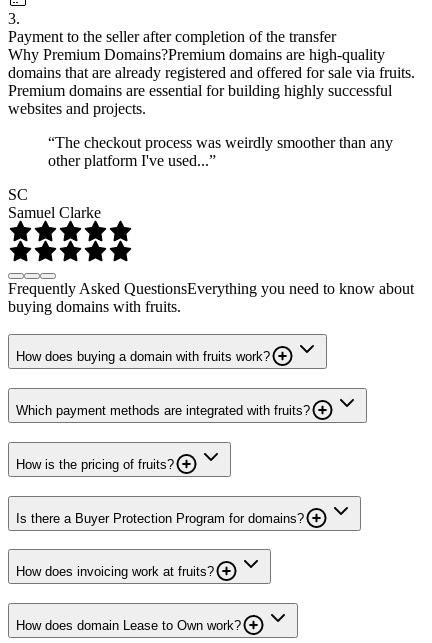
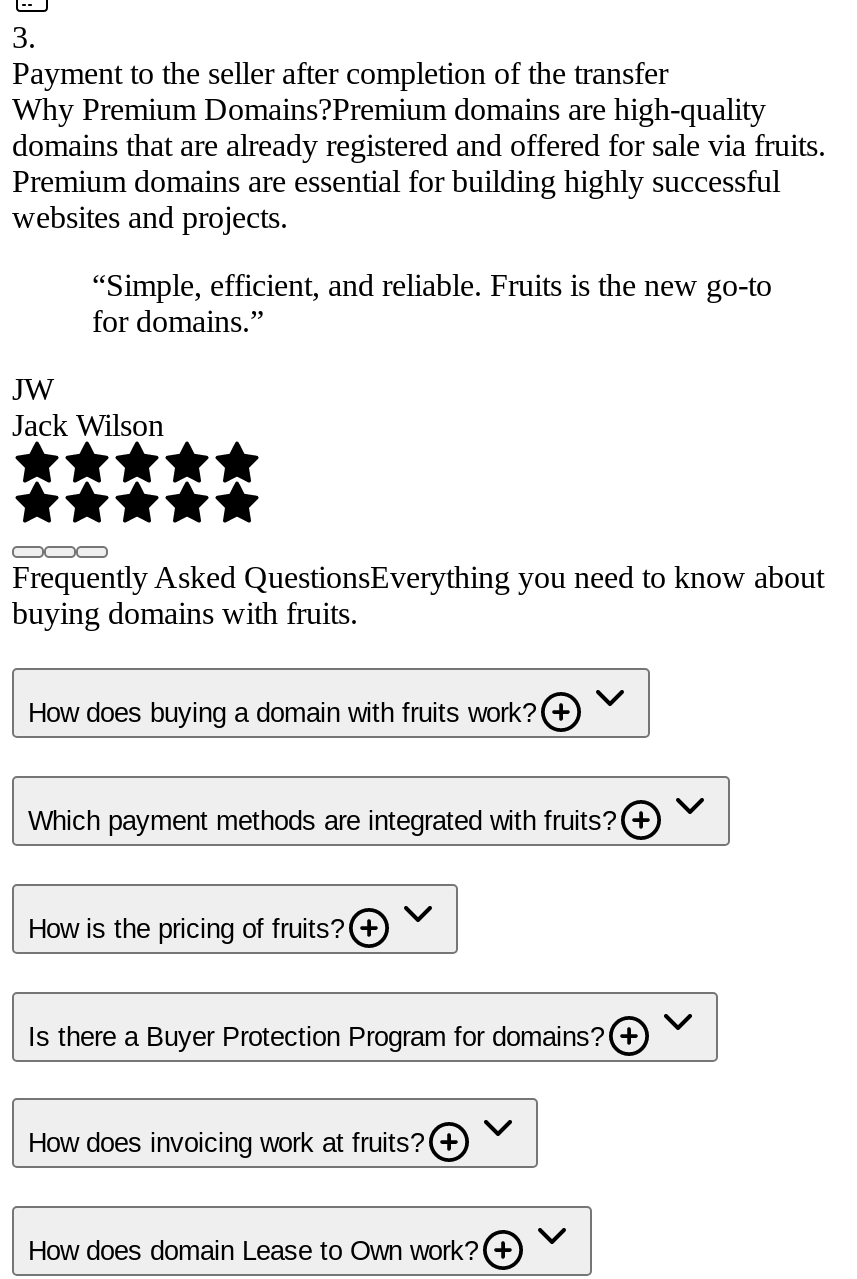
- “The checkout process was weirdly smoother than any
- other platform I've used...”
+ “Simple, efficient, and reliable. Fruits is the new go-to
+ for domains.”

- SC
- Samuel Clarke
+ JW
+ Jack Wilson
